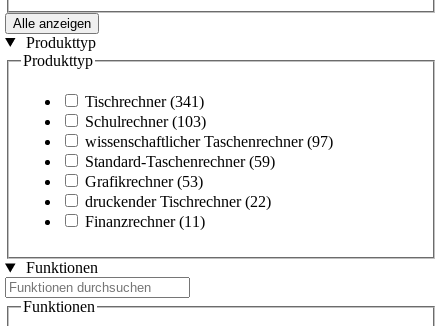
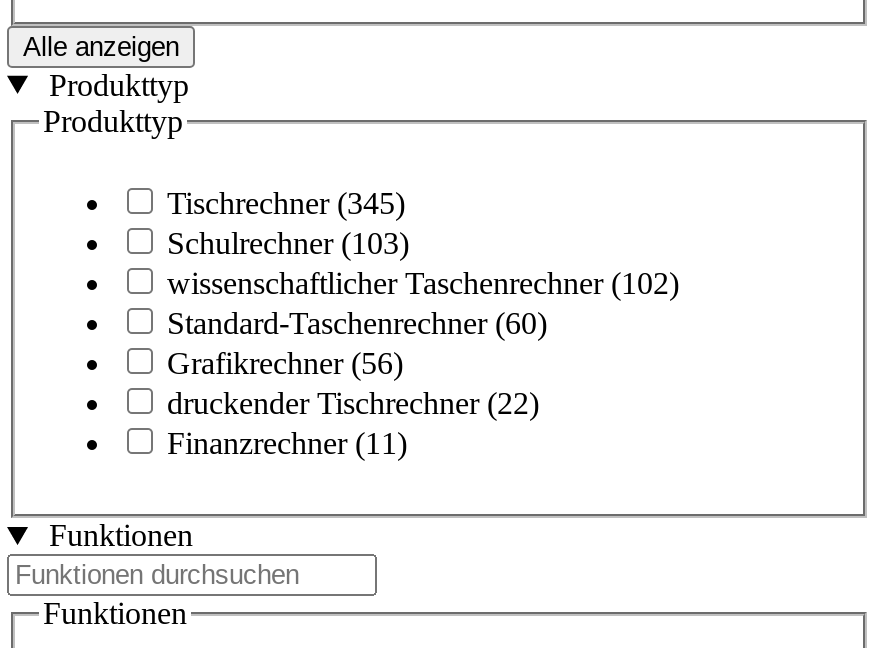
- Tischrechner (341)
+ Tischrechner (345)

- wissenschaftlicher Taschenrechner (97)
+ wissenschaftlicher Taschenrechner (102)

- Standard-Taschenrechner (59)
+ Standard-Taschenrechner (60)

- Grafikrechner (53)
+ Grafikrechner (56)
